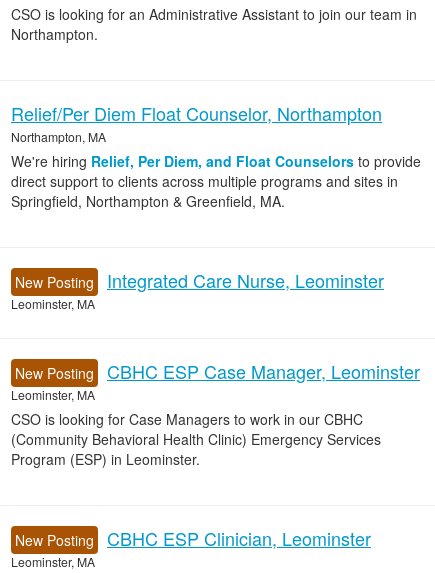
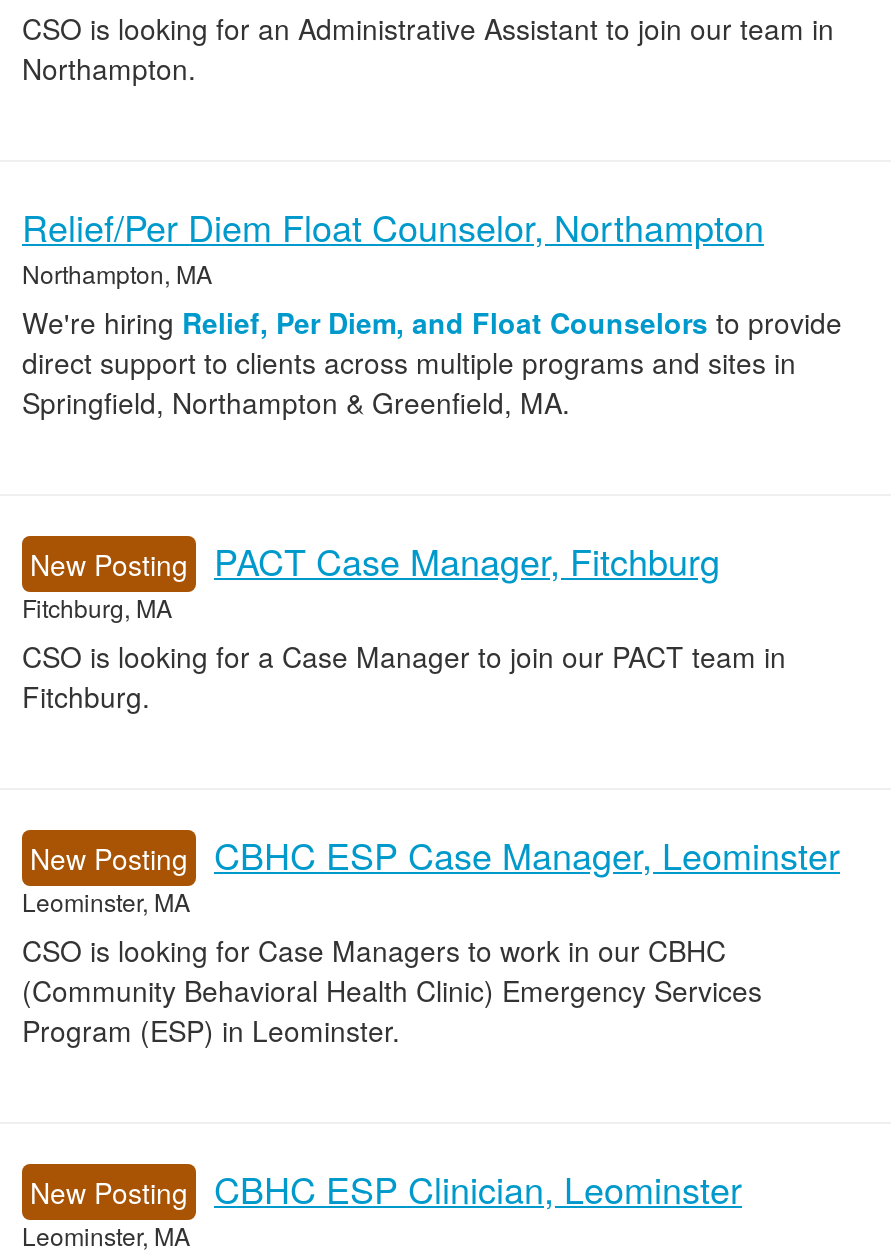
- Integrated Care Nurse, Leominster
- Leominster, MA
+ PACT Case Manager, Fitchburg
+ Fitchburg, MA
+ CSO is looking for a Case Manager to join our PACT team in
+ Fitchburg.
